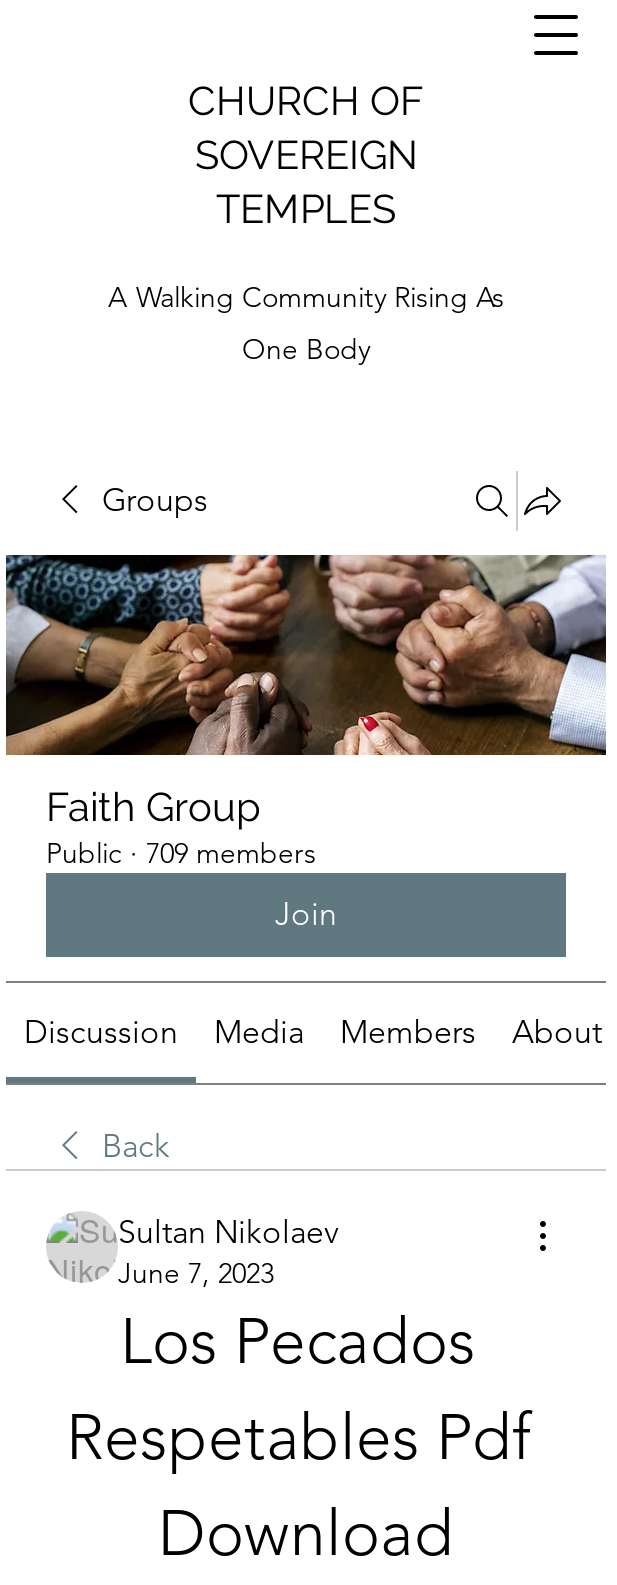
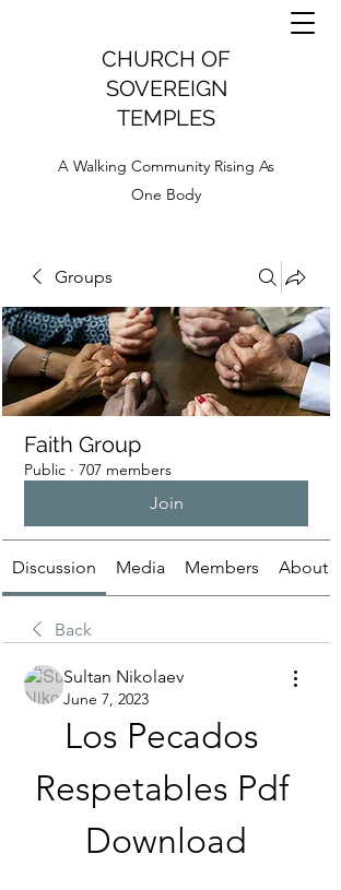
- Public · 709 members
+ Public · 707 members
